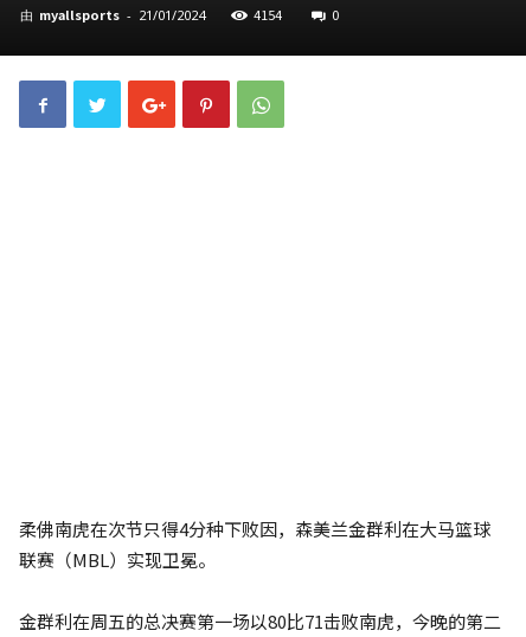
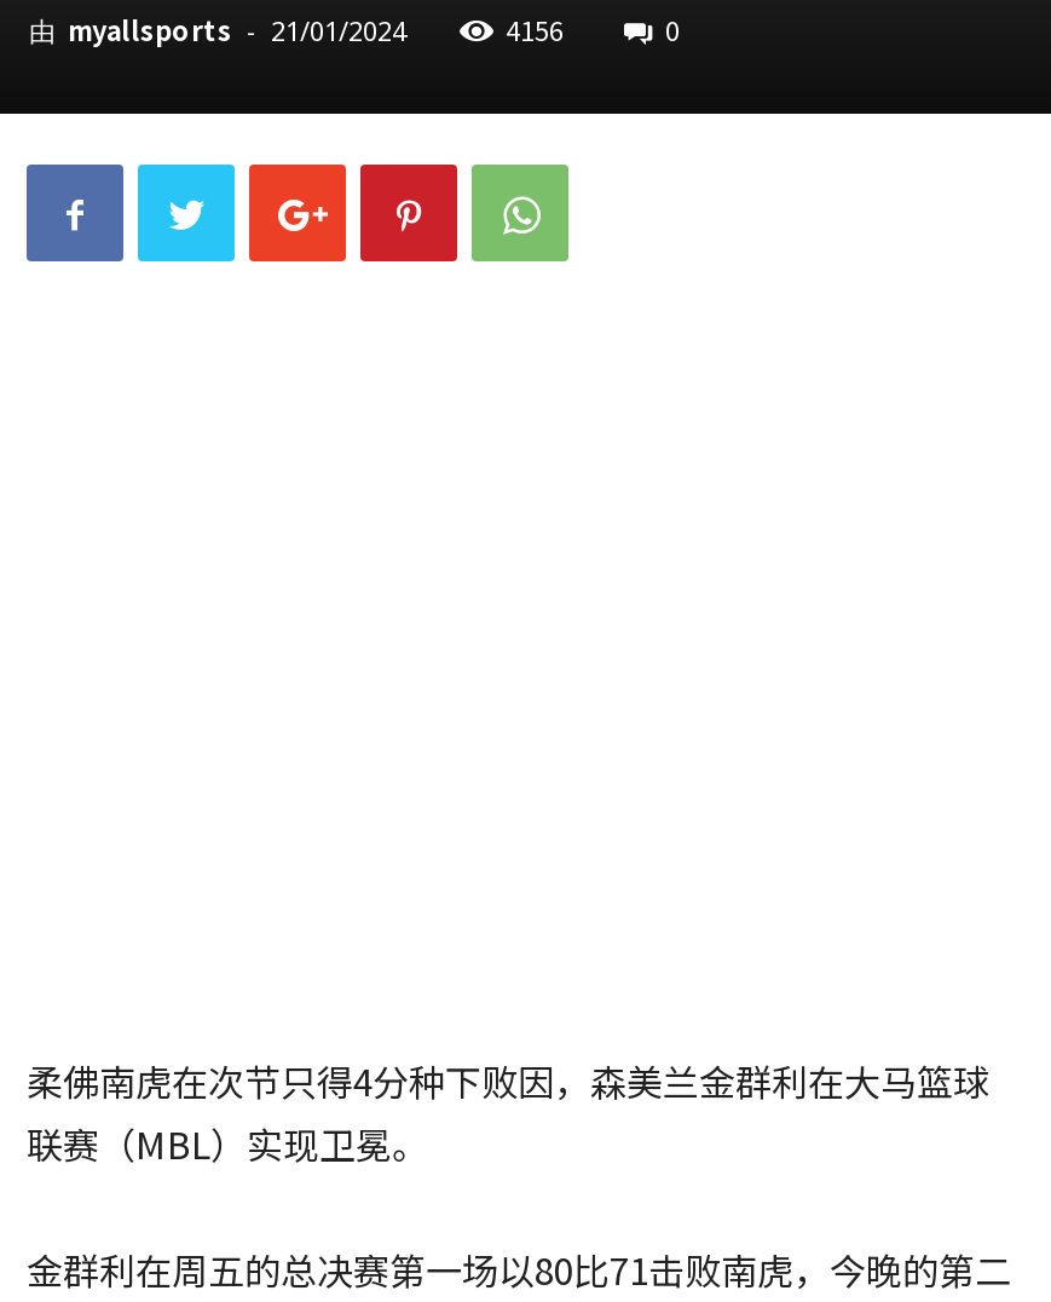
- 4154
+ 4156
